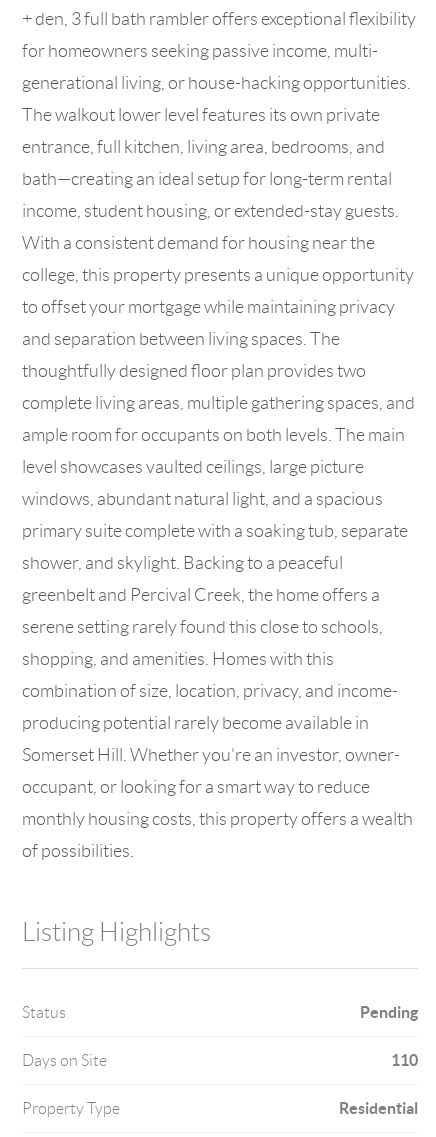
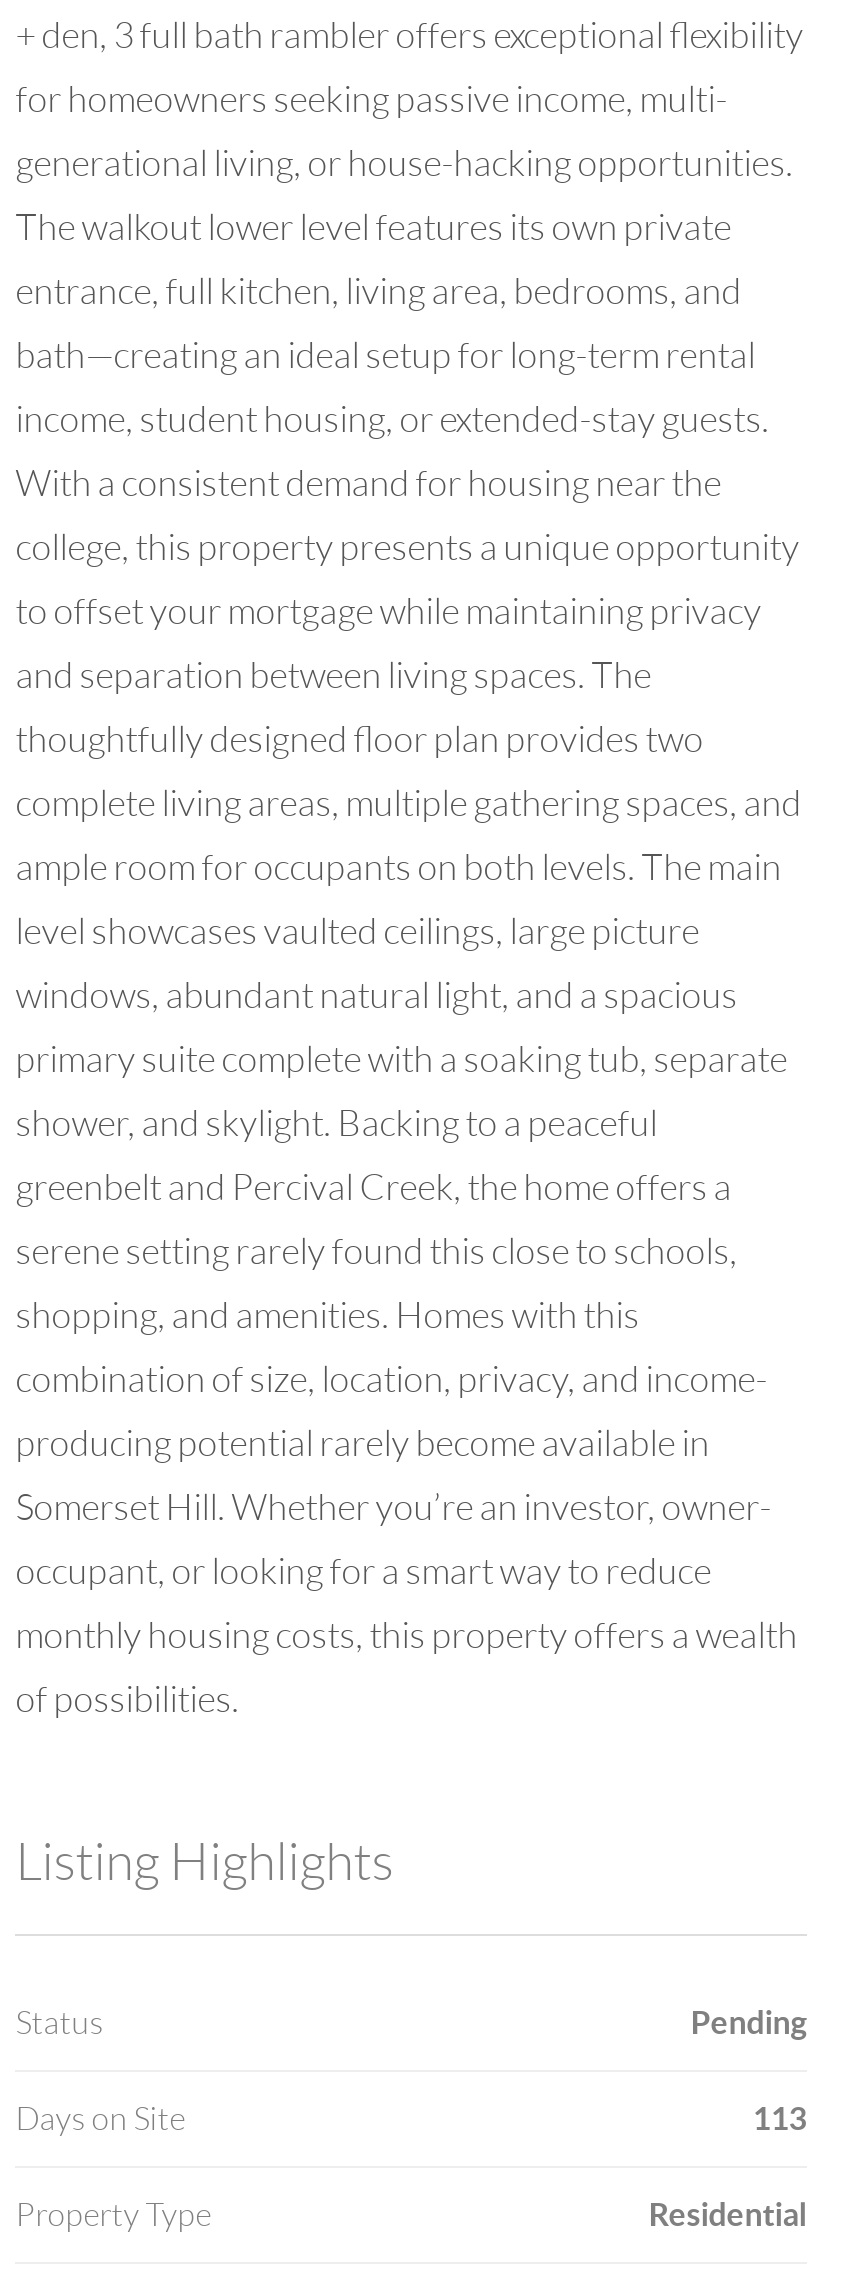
- 110
+ 113
